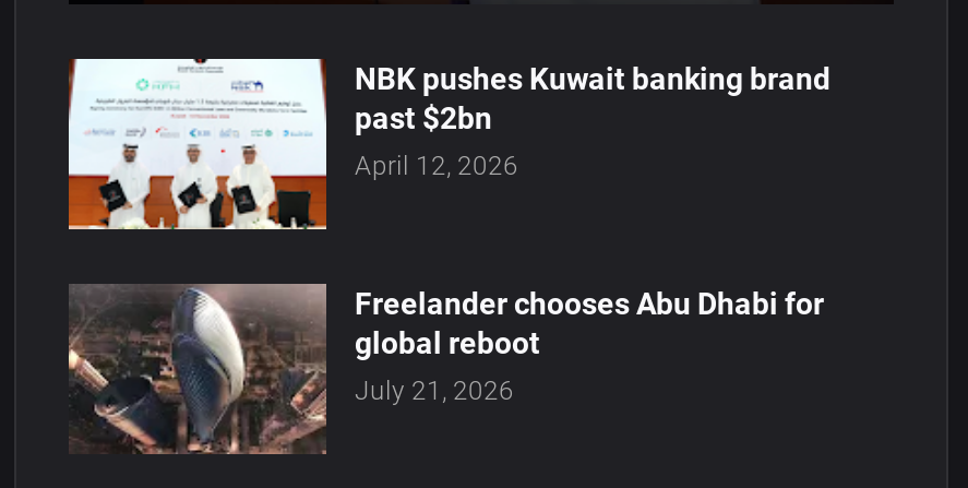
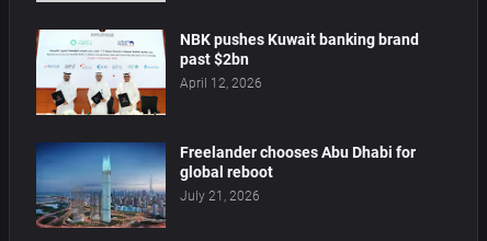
- [image]
+ [image]
